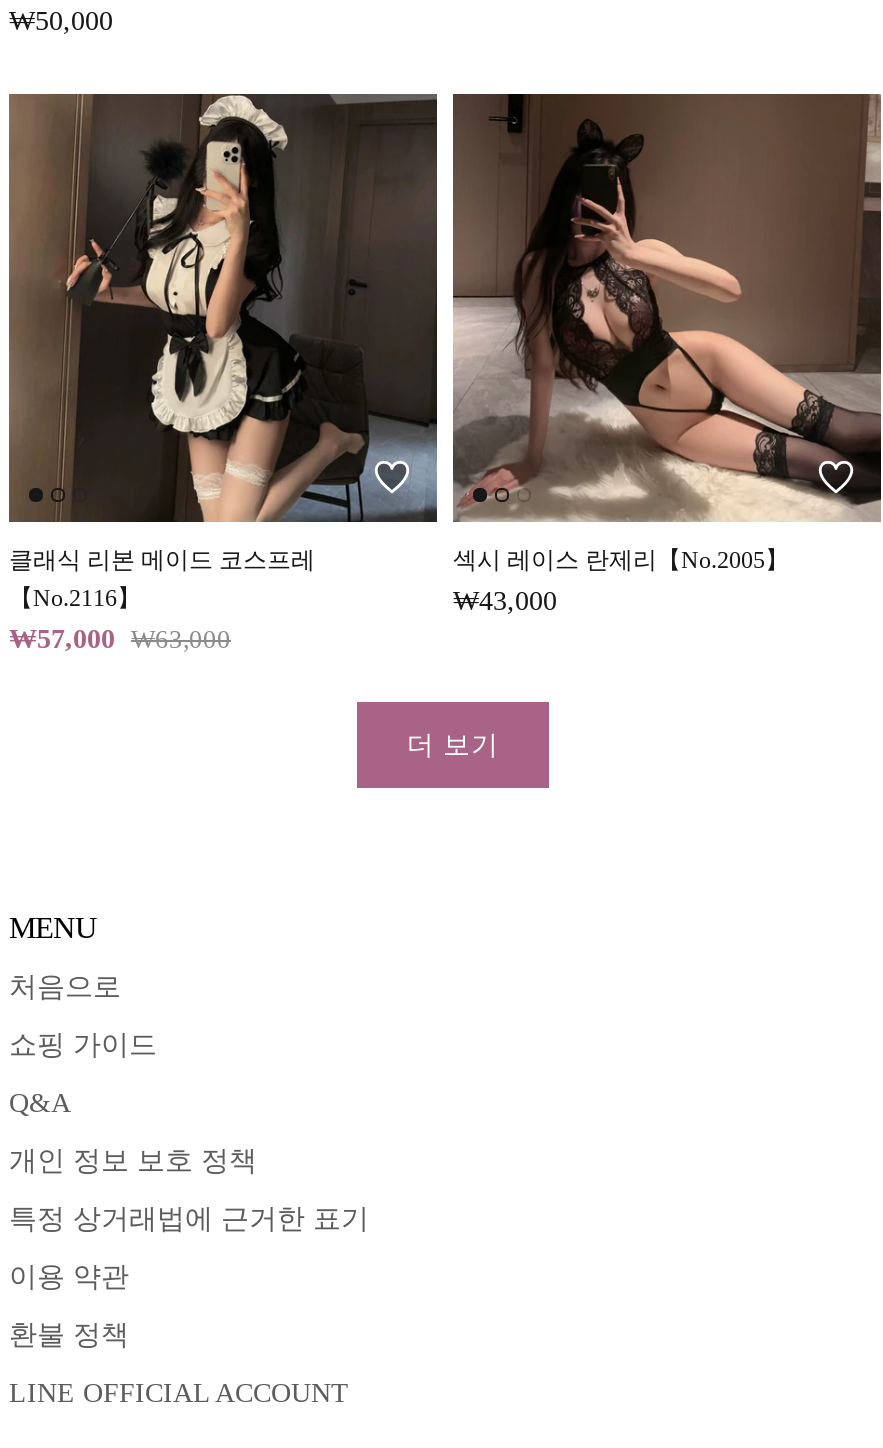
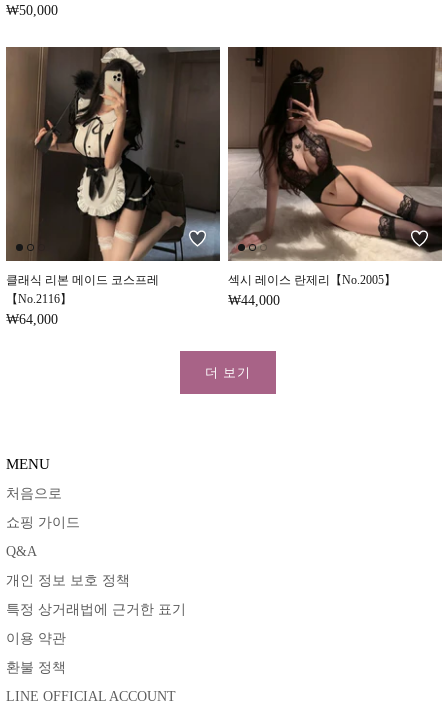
- ₩43,000
+ ₩44,000

- ₩57,000 ₩63,000
+ ₩64,000
